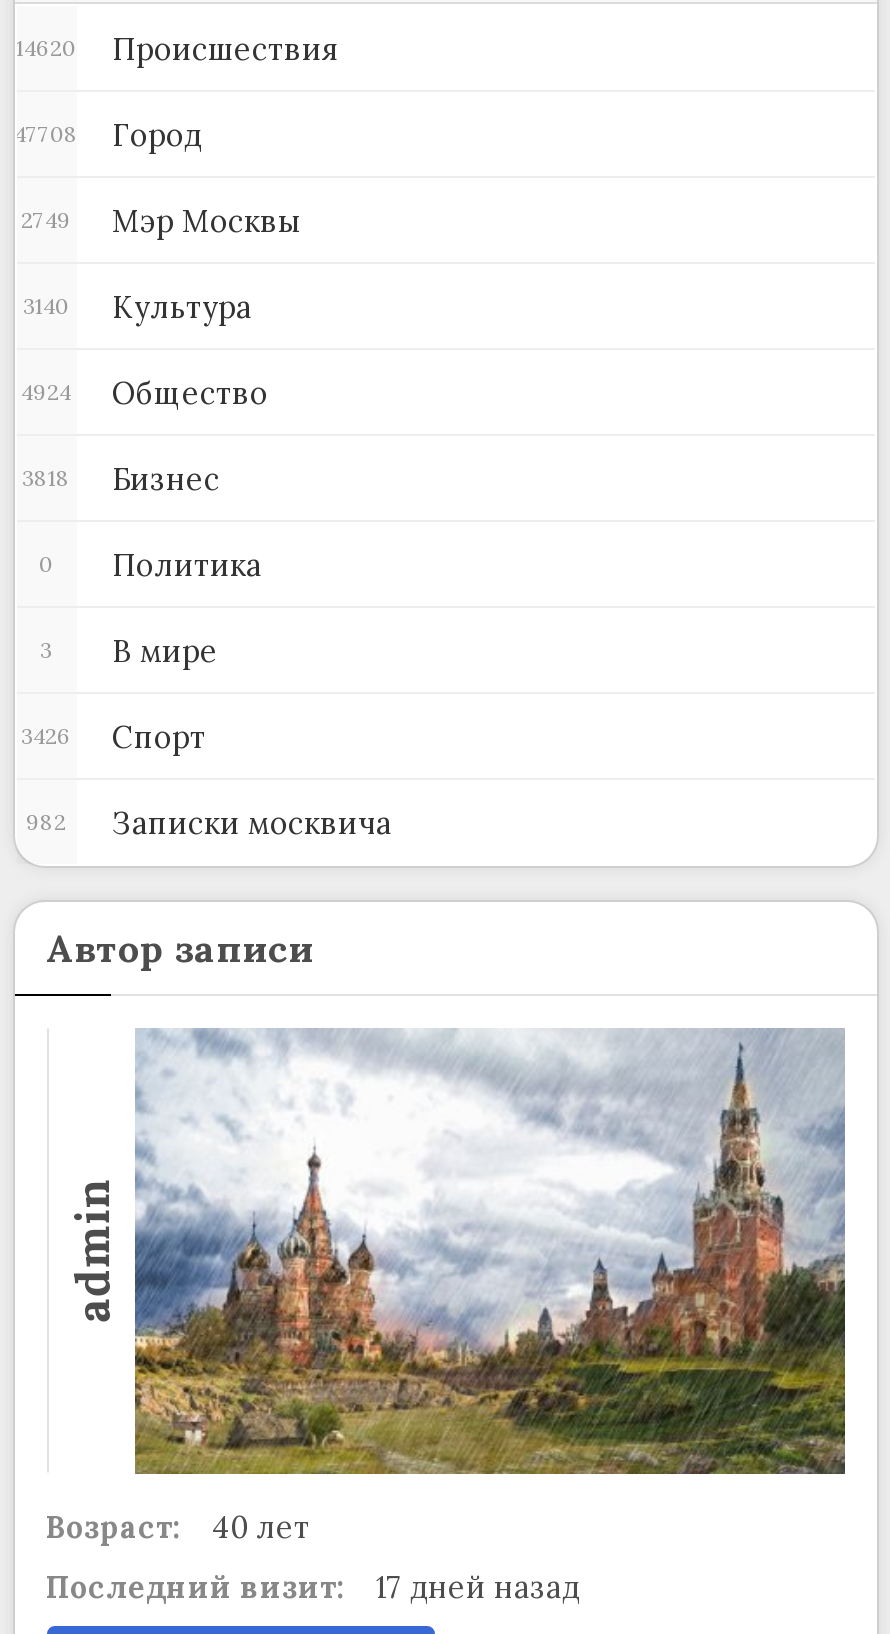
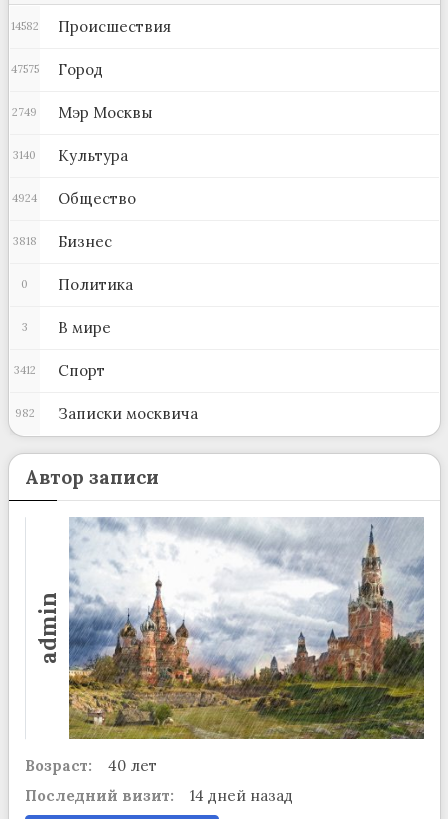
- 14620 Происшествия
+ 14582 Происшествия

- 47708 Город
+ 47575 Город

- 3426 Спорт
+ 3412 Спорт

- Последний визит: 17 дней назад
+ Последний визит: 14 дней назад
